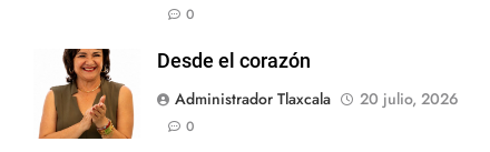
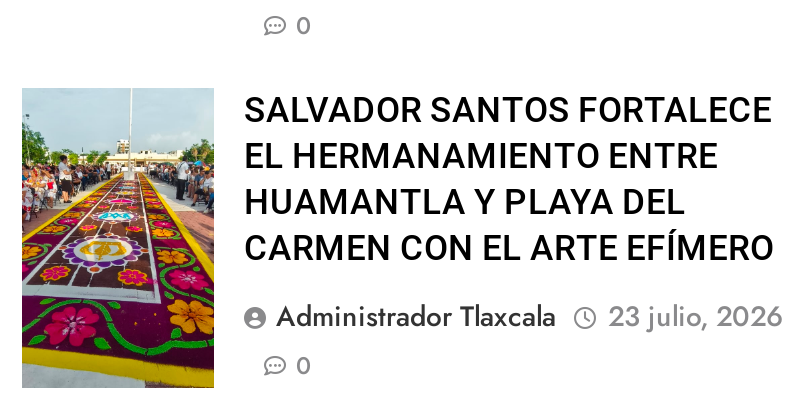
- [image]
- Desde el corazón
+ [image]
+ SALVADOR SANTOS FORTALECE
+ EL HERMANAMIENTO ENTRE
+ HUAMANTLA Y PLAYA DEL
+ CARMEN CON EL ARTE EFÍMERO

- Administrador Tlaxcala 20 julio, 2026
+ Administrador Tlaxcala 23 julio, 2026
